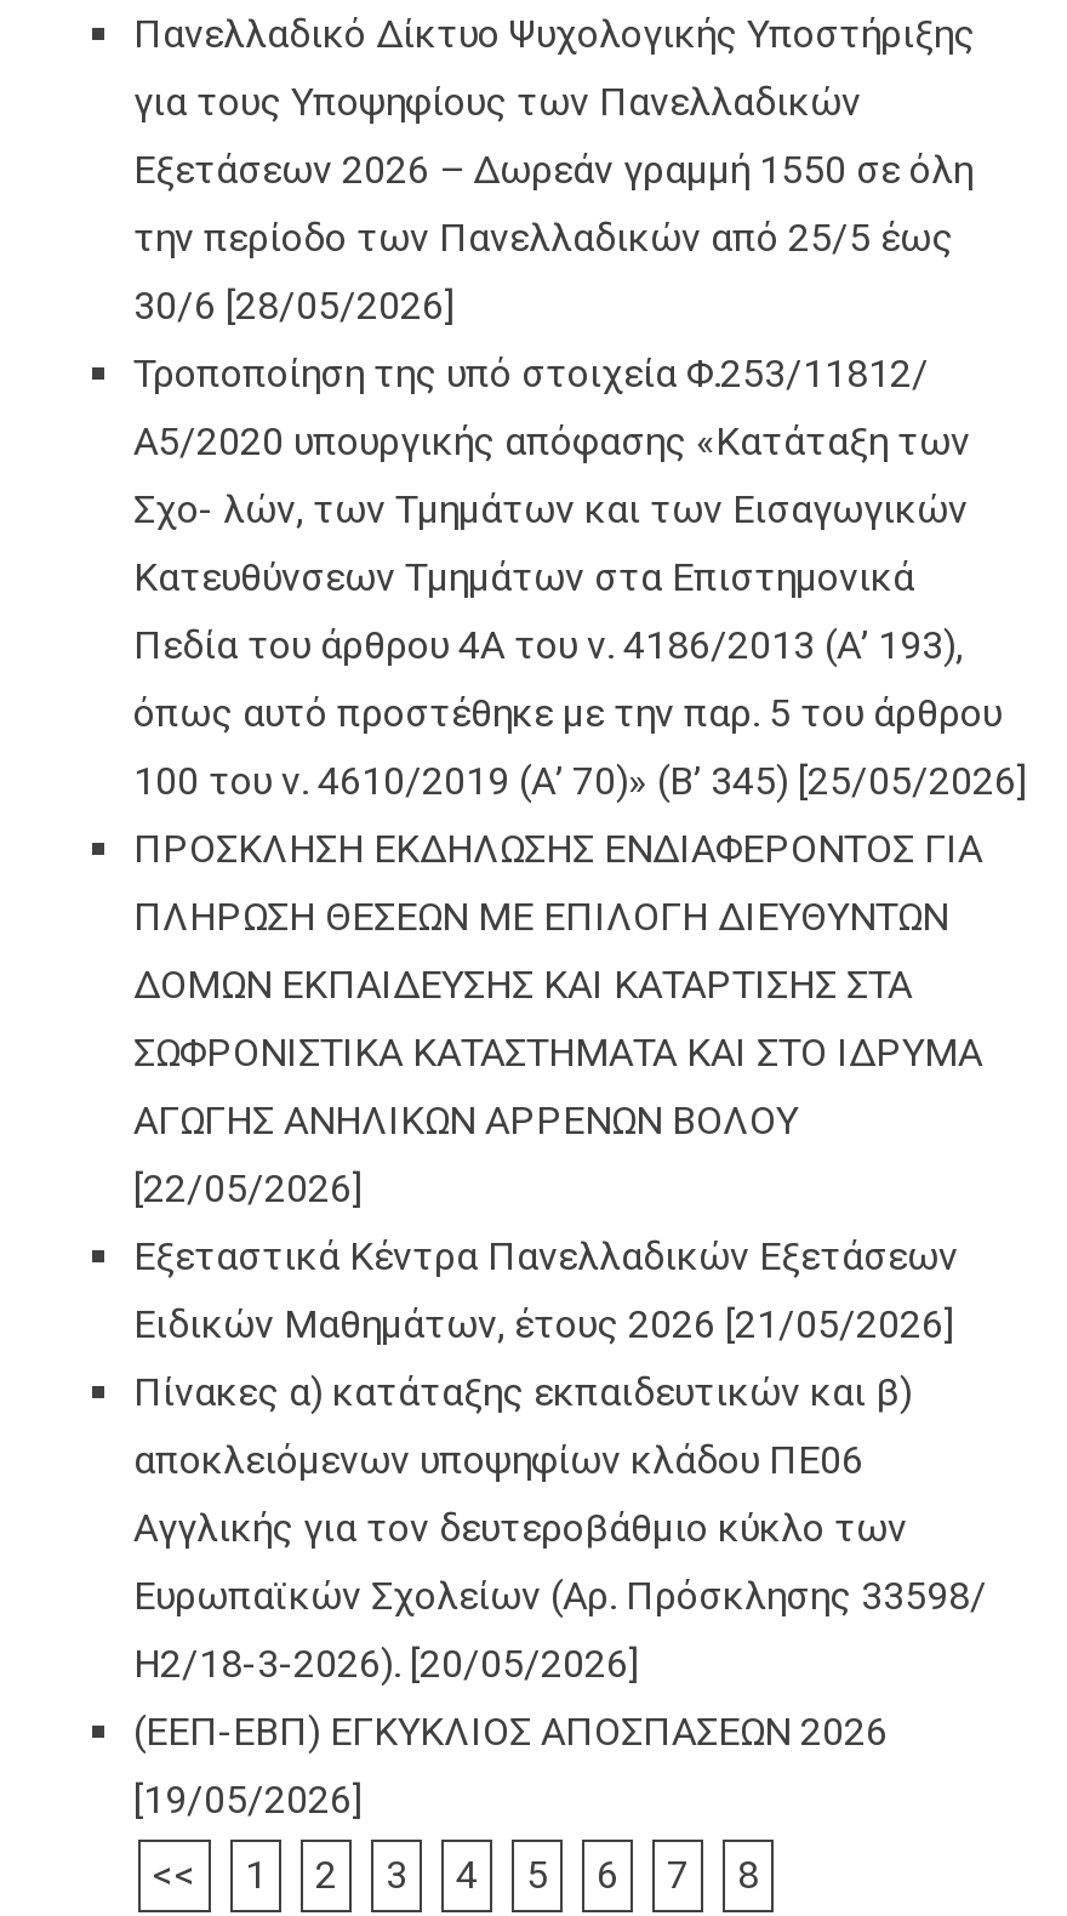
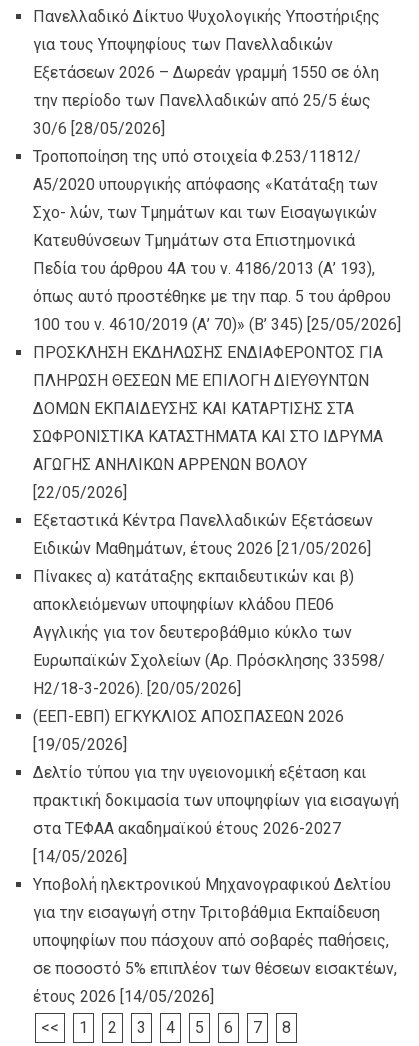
+ Δελτίο τύπου για την υγειονομική εξέταση και
+ πρακτική δοκιμασία των υποψηφίων για εισαγωγή
+ στα ΤΕΦΑΑ ακαδημαϊκού έτους 2026-2027
+ [14/05/2026]
+ Υποβολή ηλεκτρονικού Μηχανογραφικού Δελτίου
+ για την εισαγωγή στην Τριτοβάθμια Εκπαίδευση
+ υποψηφίων που πάσχουν από σοβαρές παθήσεις,
+ σε ποσοστό 5% επιπλέον των θέσεων εισακτέων,
+ έτους 2026 [14/05/2026]
